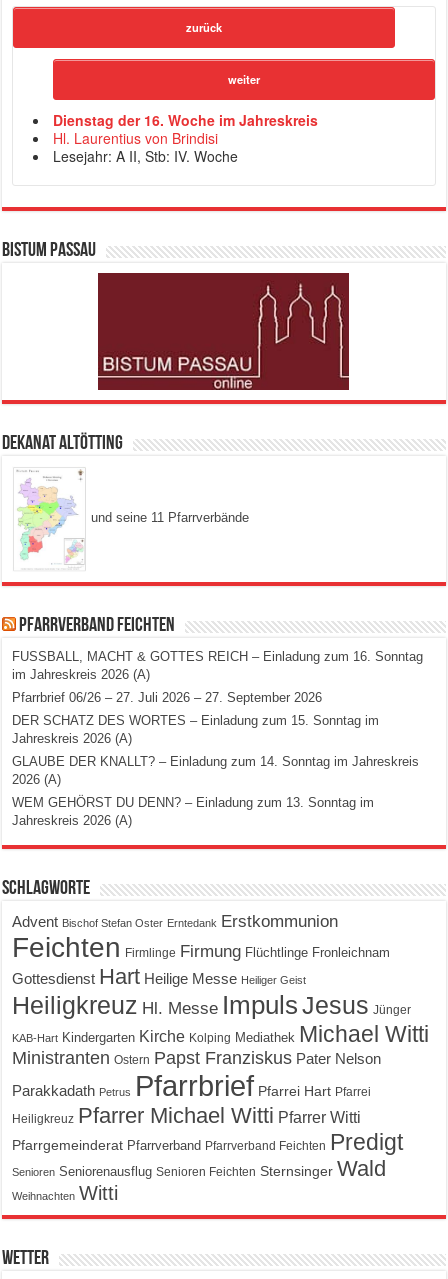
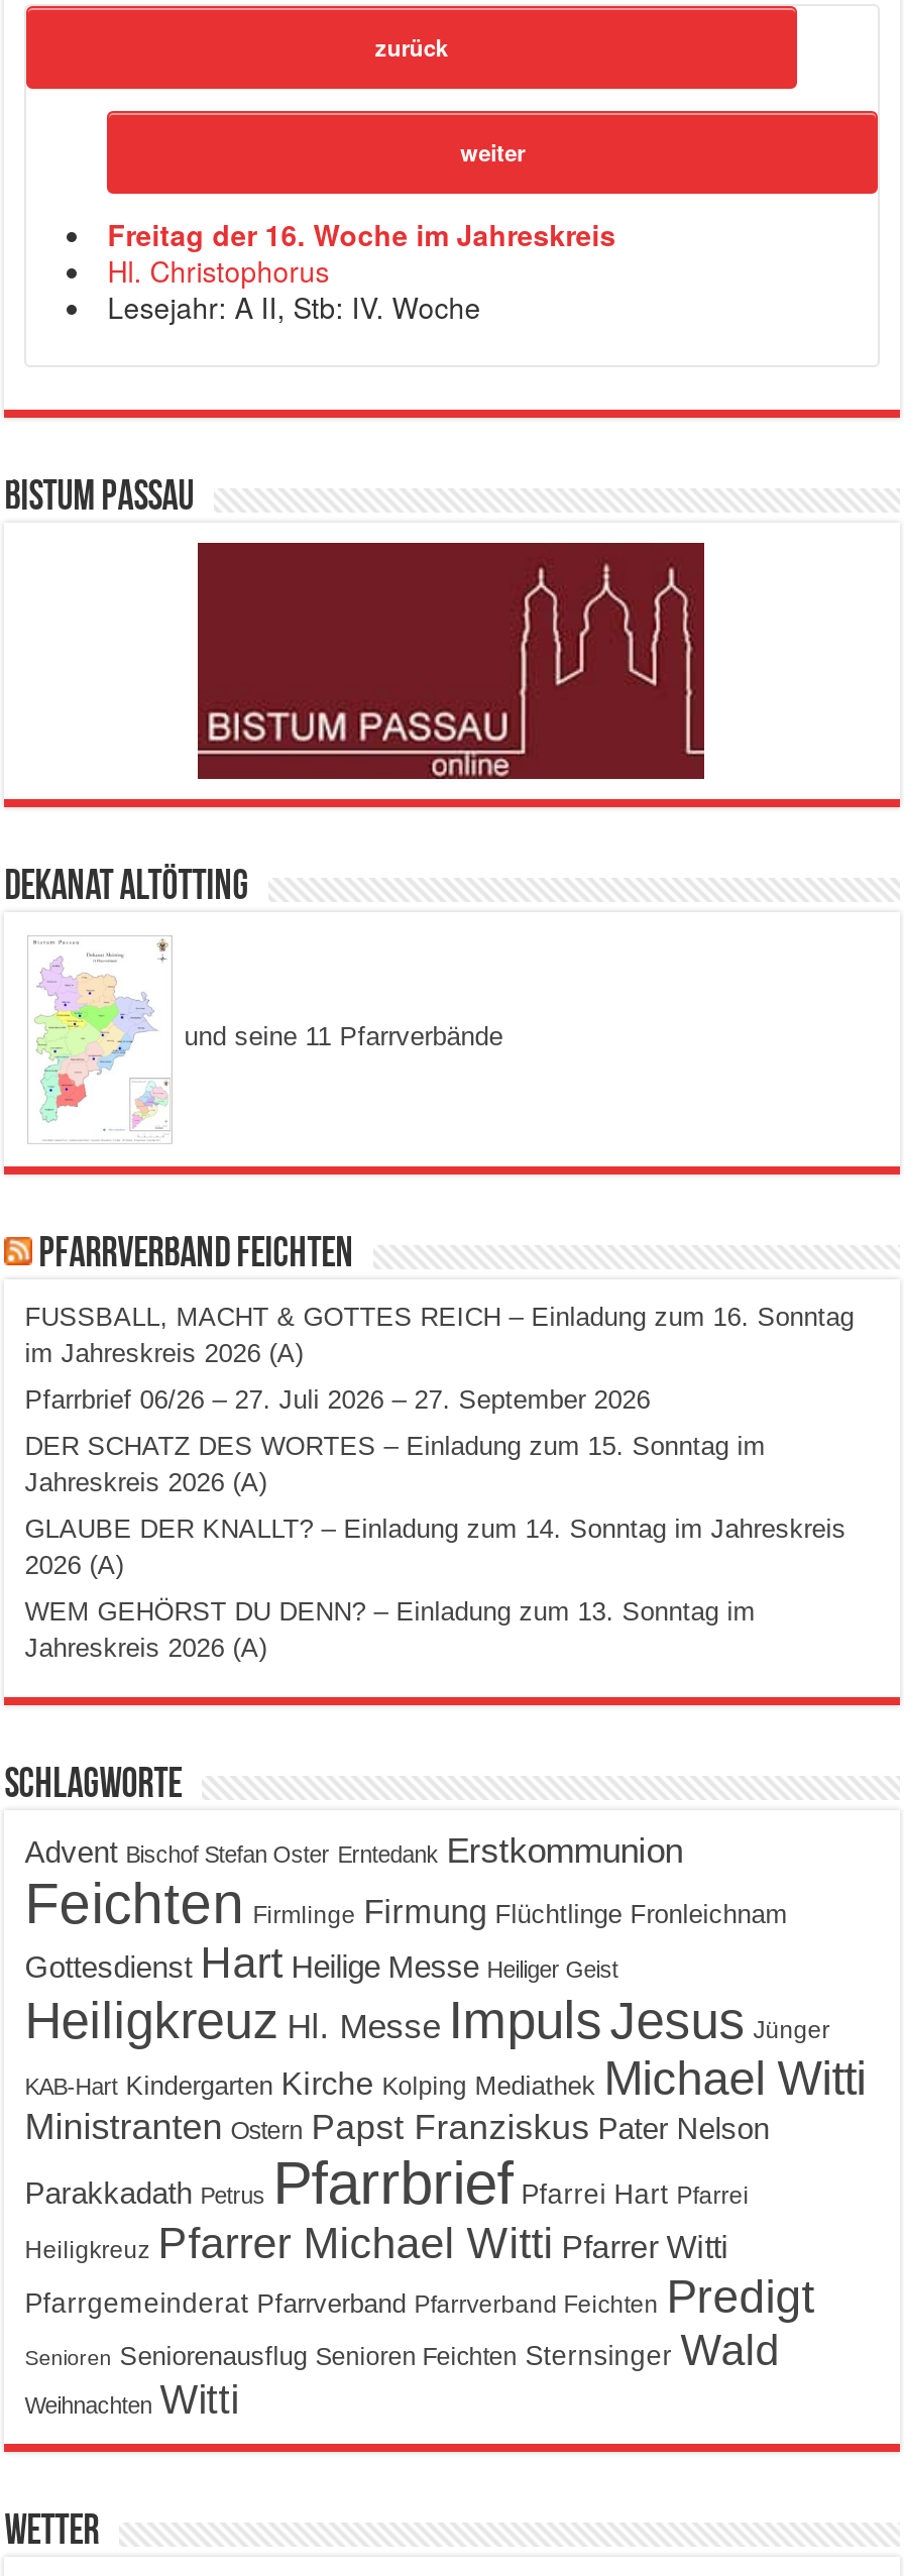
- Dienstag der 16. Woche im Jahreskreis
- Hl. Laurentius von Brindisi
+ Freitag der 16. Woche im Jahreskreis
+ Hl. Christophorus
